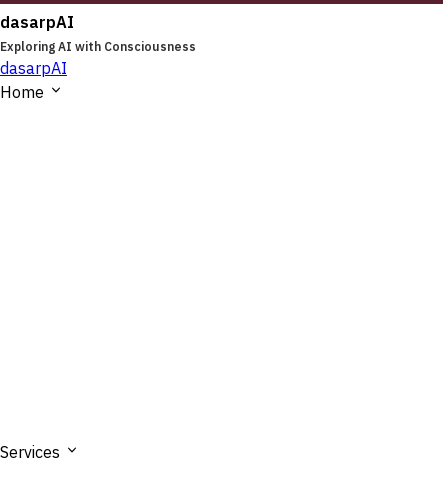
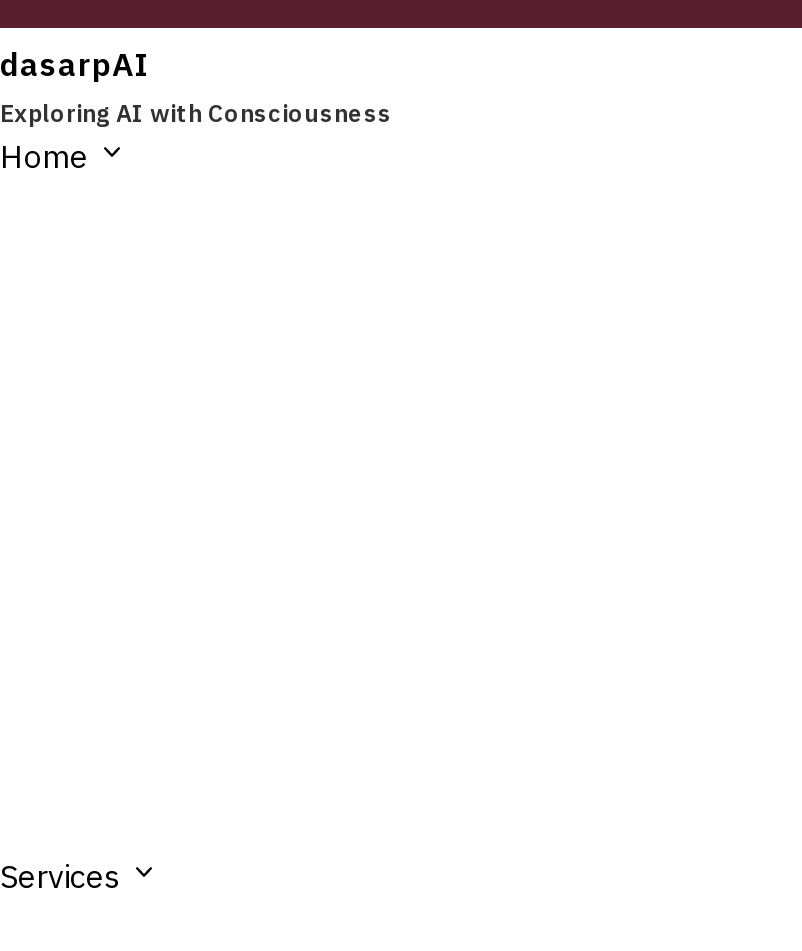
- dasarpAI
